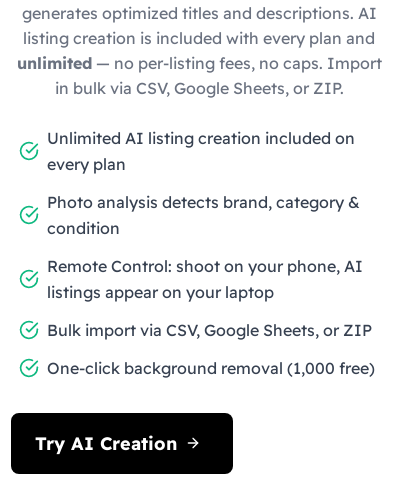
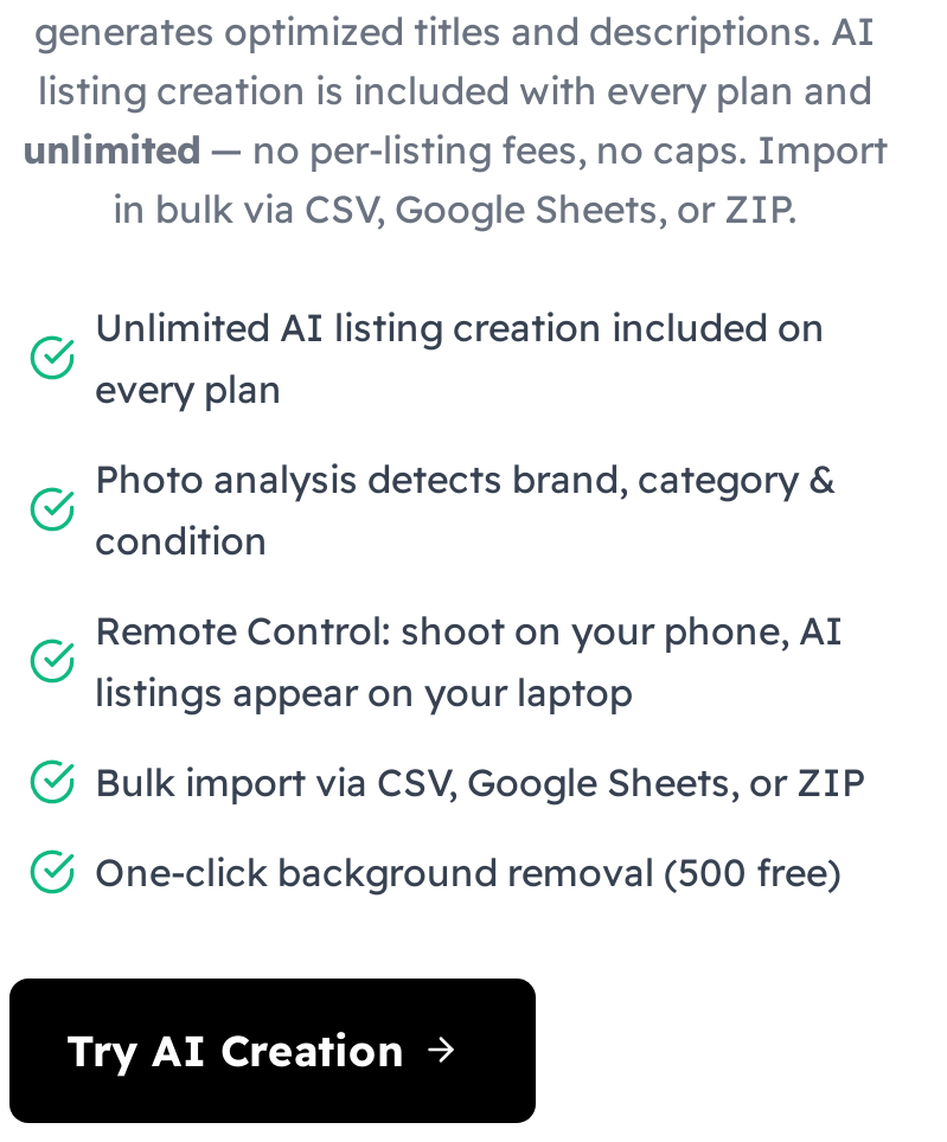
- One-click background removal (1,000 free)
+ One-click background removal (500 free)
